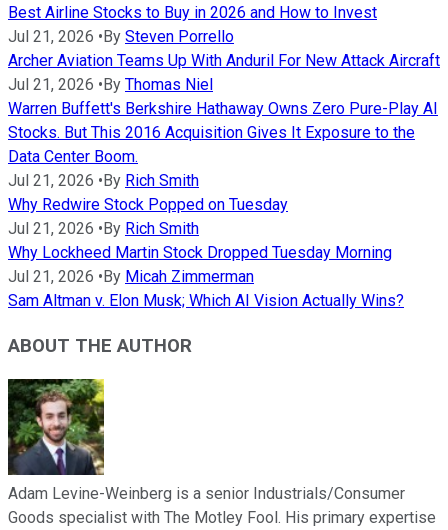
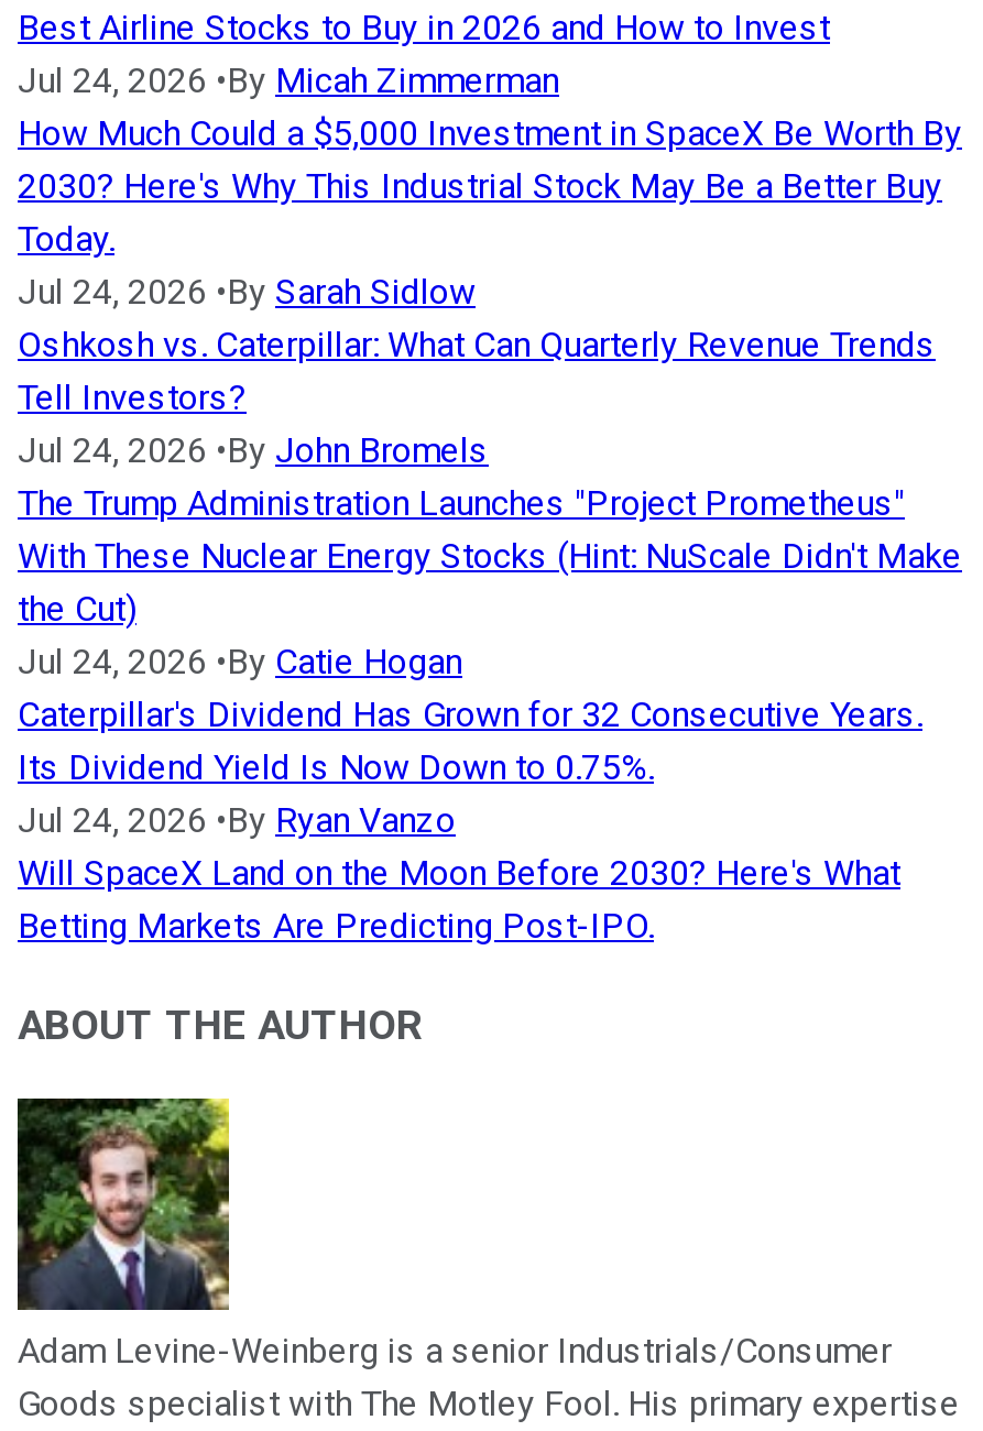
- Jul 21, 2026 • By Steven Porrello
- Archer Aviation Teams Up With Anduril For New Attack Aircraft
- Jul 21, 2026 • By Thomas Niel
- Warren Buffett's Berkshire Hathaway Owns Zero Pure-Play AI
- Stocks. But This 2016 Acquisition Gives It Exposure to the
- Data Center Boom.
- Jul 21, 2026 • By Rich Smith
- Why Redwire Stock Popped on Tuesday
- Jul 21, 2026 • By Rich Smith
- Why Lockheed Martin Stock Dropped Tuesday Morning
- Jul 21, 2026 • By Micah Zimmerman
- Sam Altman v. Elon Musk; Which AI Vision Actually Wins?
+ Jul 24, 2026 • By Micah Zimmerman
+ How Much Could a $5,000 Investment in SpaceX Be Worth By
+ 2030? Here's Why This Industrial Stock May Be a Better Buy
+ Today.
+ Jul 24, 2026 • By Sarah Sidlow
+ Oshkosh vs. Caterpillar: What Can Quarterly Revenue Trends
+ Tell Investors?
+ Jul 24, 2026 • By John Bromels
+ The Trump Administration Launches "Project Prometheus"
+ With These Nuclear Energy Stocks (Hint: NuScale Didn't Make
+ the Cut)
+ Jul 24, 2026 • By Catie Hogan
+ Caterpillar's Dividend Has Grown for 32 Consecutive Years.
+ Its Dividend Yield Is Now Down to 0.75%.
+ Jul 24, 2026 • By Ryan Vanzo
+ Will SpaceX Land on the Moon Before 2030? Here's What
+ Betting Markets Are Predicting Post-IPO.
